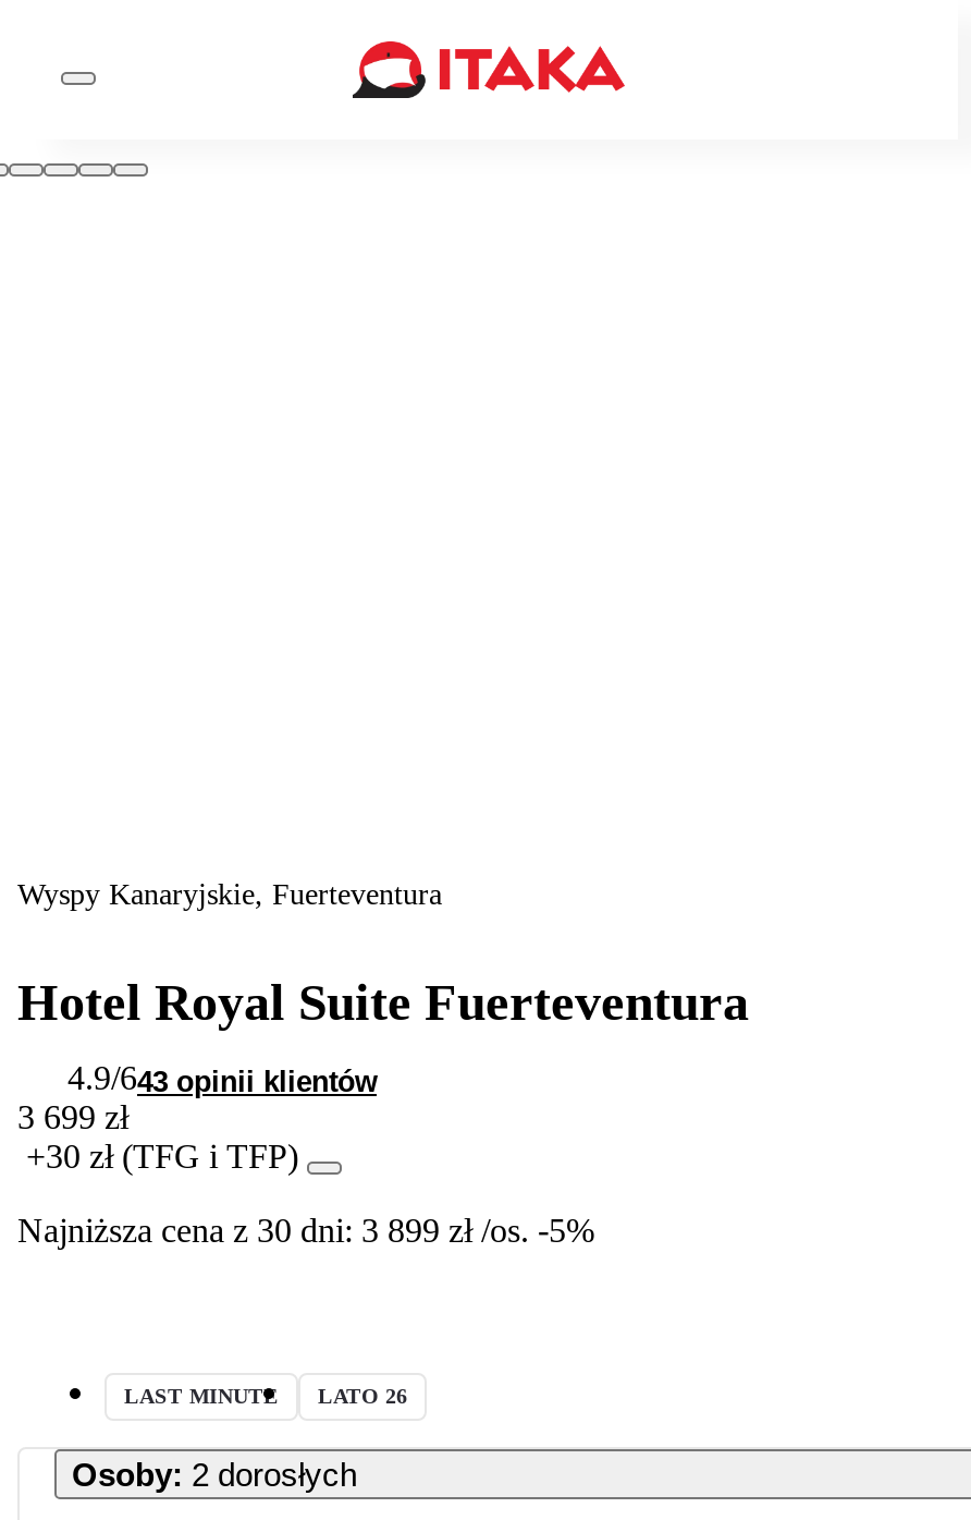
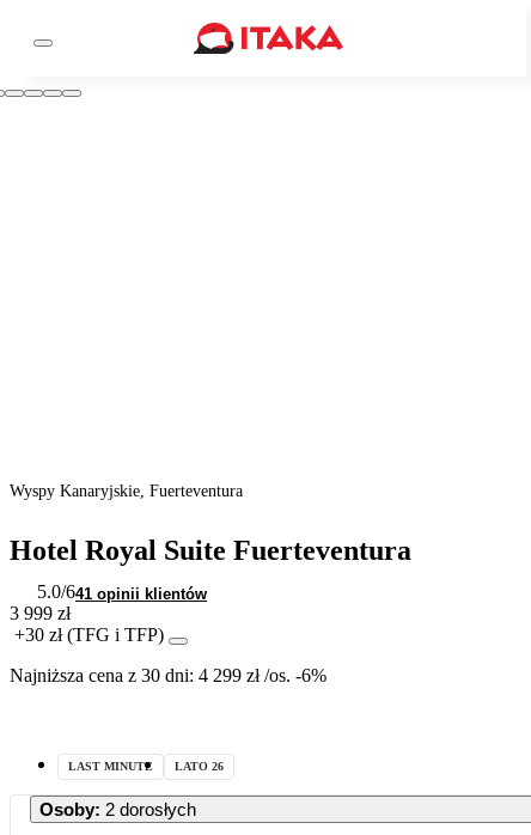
- 4.9/643 opinii klientów
+ 5.0/641 opinii klientów

- 3 699 zł
+ 3 999 zł

- Najniższa cena z 30 dni: 3 899 zł / os. -5%
+ Najniższa cena z 30 dni: 4 299 zł / os. -6%
